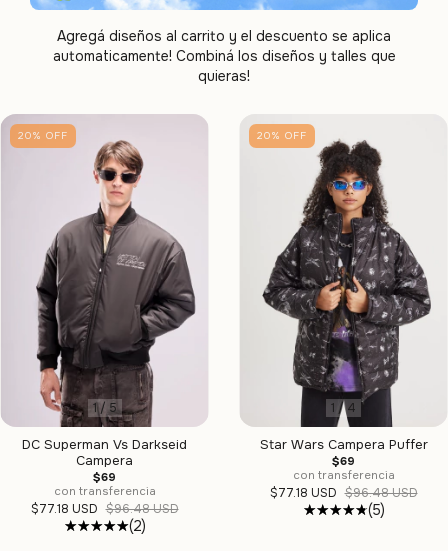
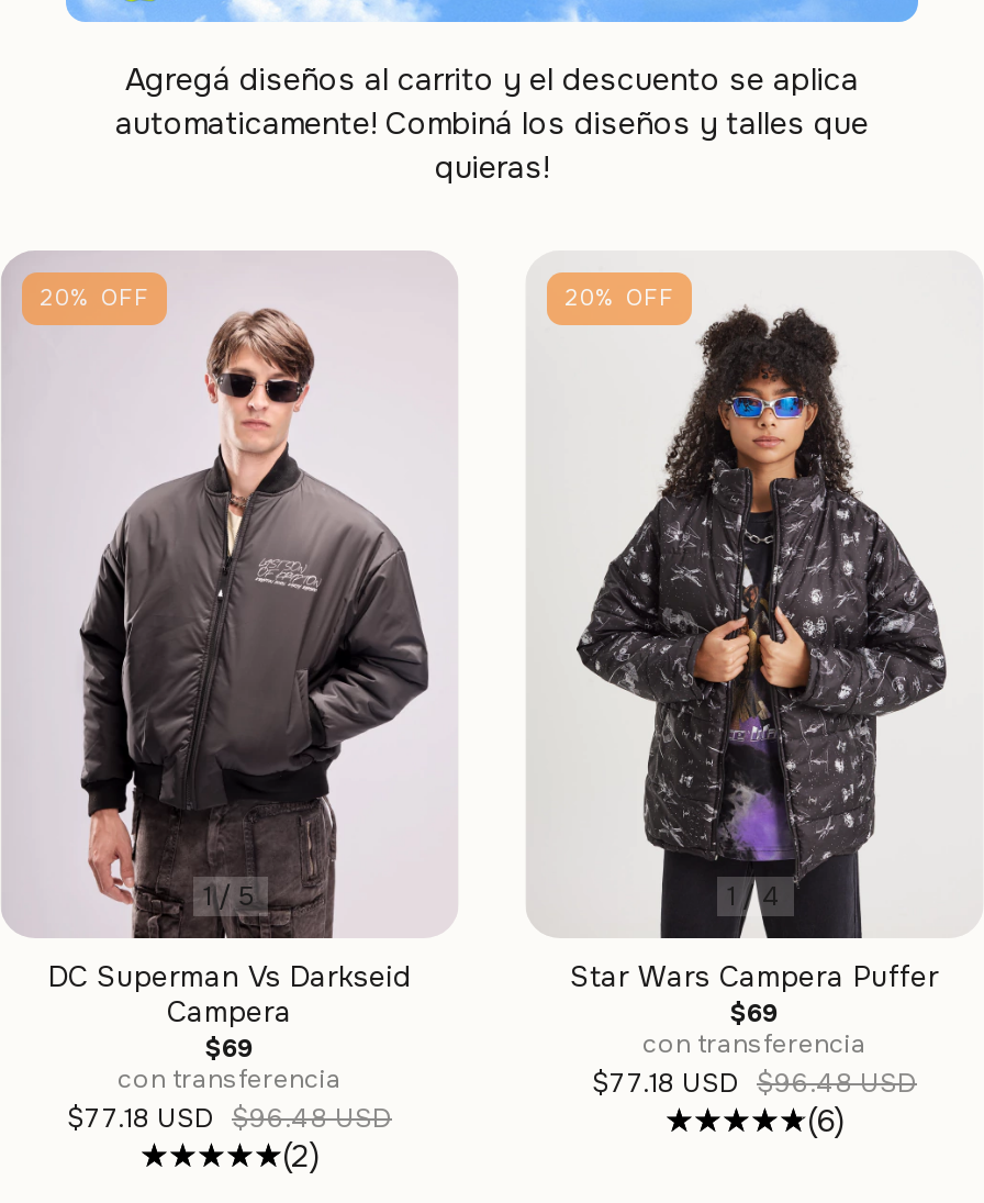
- (5)
+ (6)
